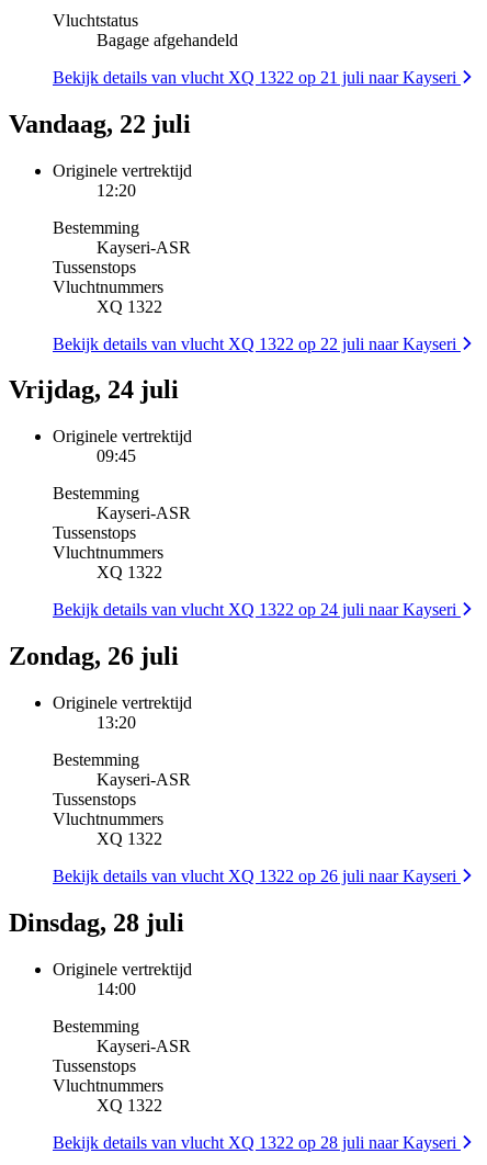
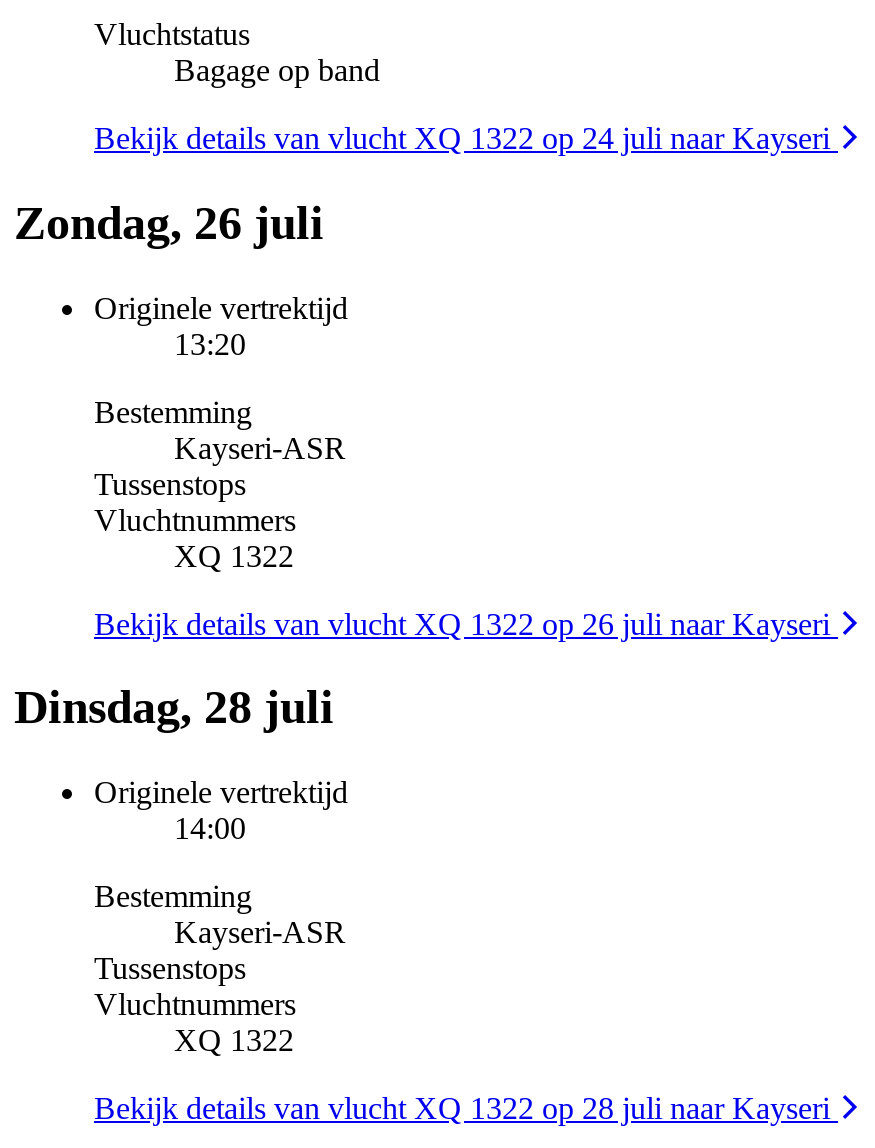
- Bagage afgehandeld
- Bekijk details van vlucht XQ 1322 op 21 juli naar Kayseri
- Vandaag, 22 juli
- Originele vertrektijd
- 12:20
- Bestemming
- Kayseri-ASR
- Tussenstops
- Vluchtnummers
- XQ 1322
- Bekijk details van vlucht XQ 1322 op 22 juli naar Kayseri
- Vrijdag, 24 juli
- Originele vertrektijd
- 09:45
- Bestemming
- Kayseri-ASR
- Tussenstops
- Vluchtnummers
- XQ 1322
+ Bagage op band
